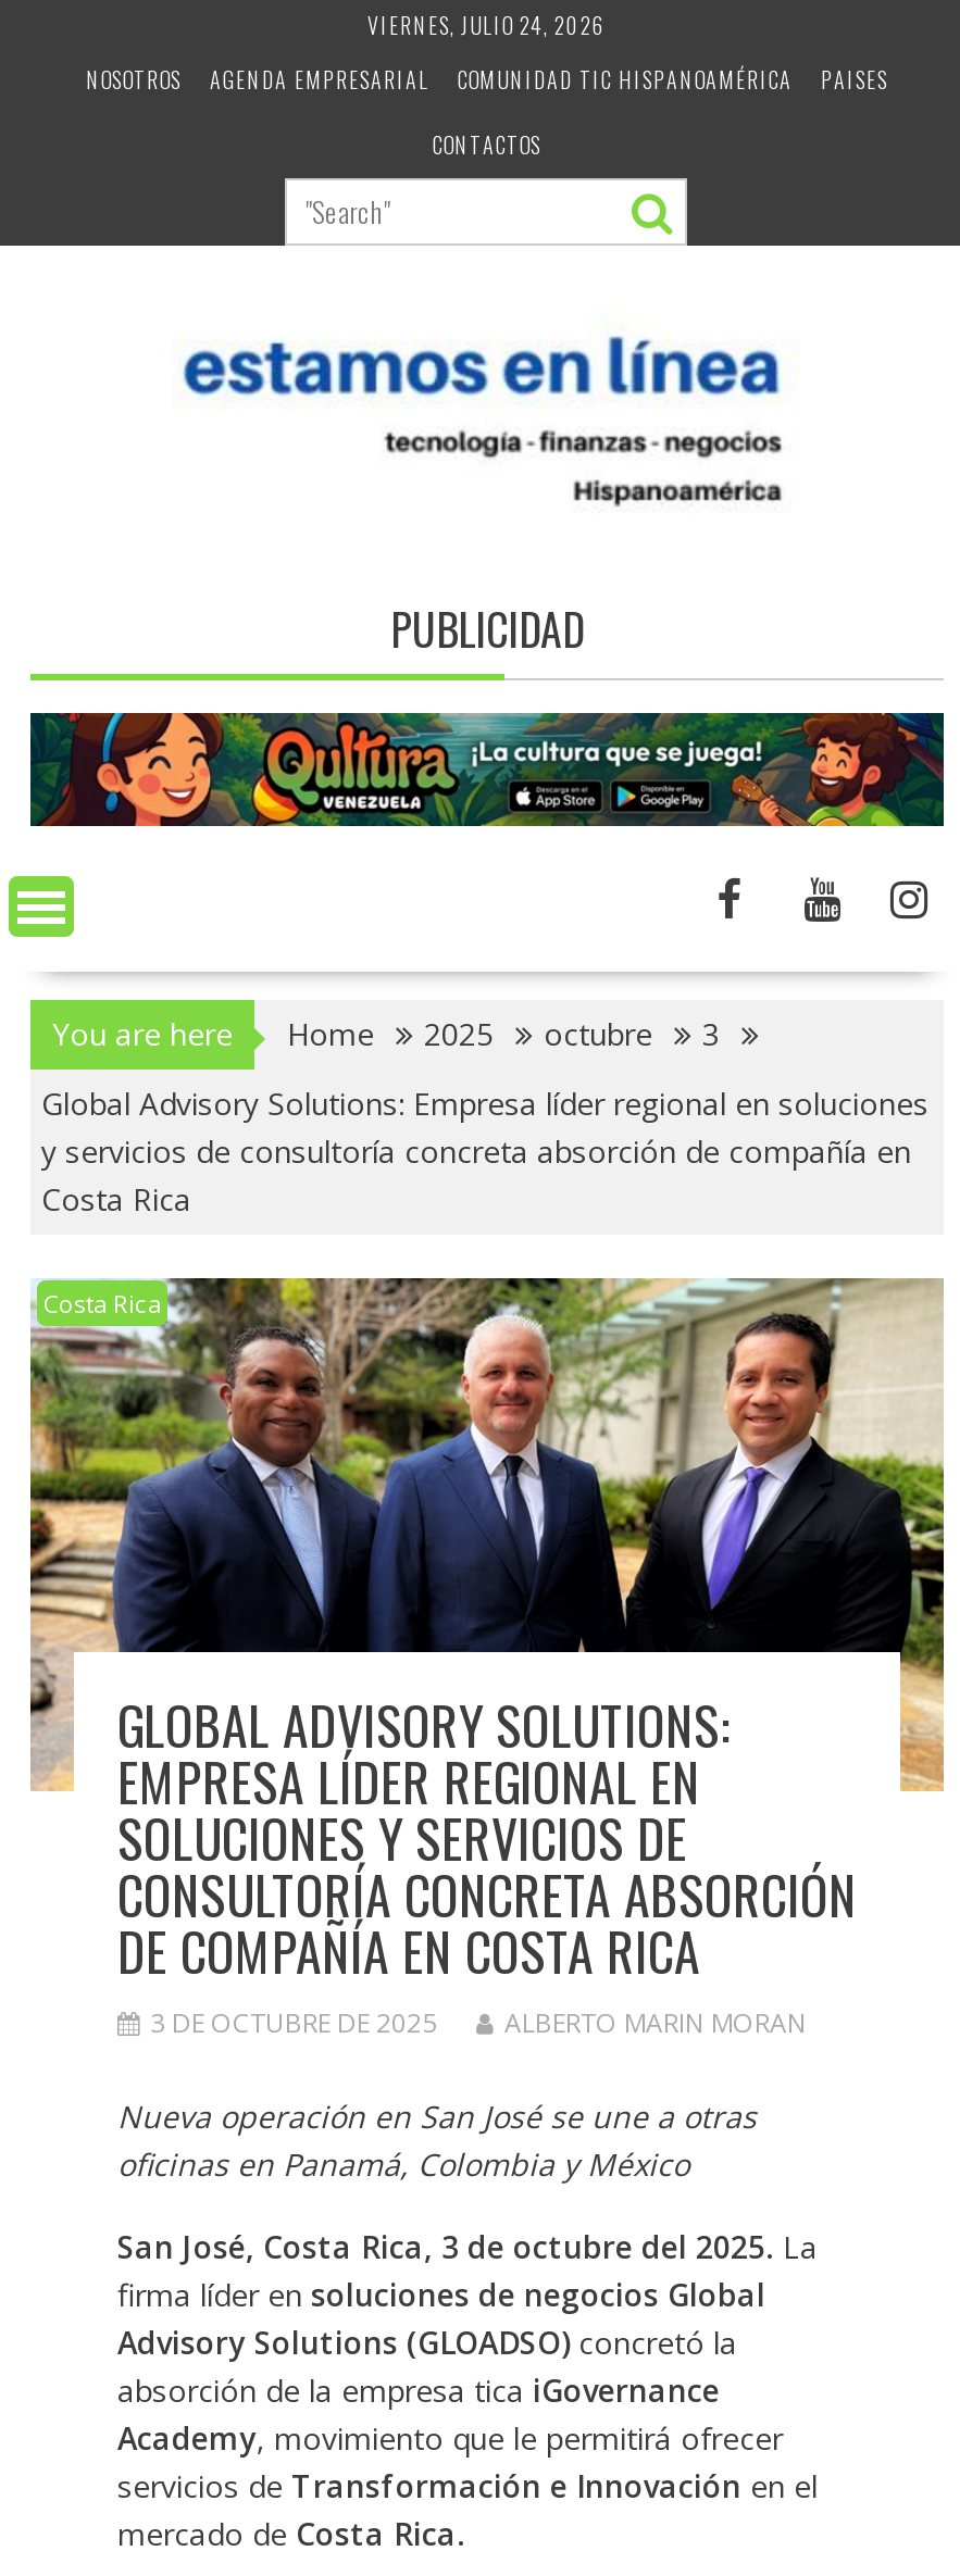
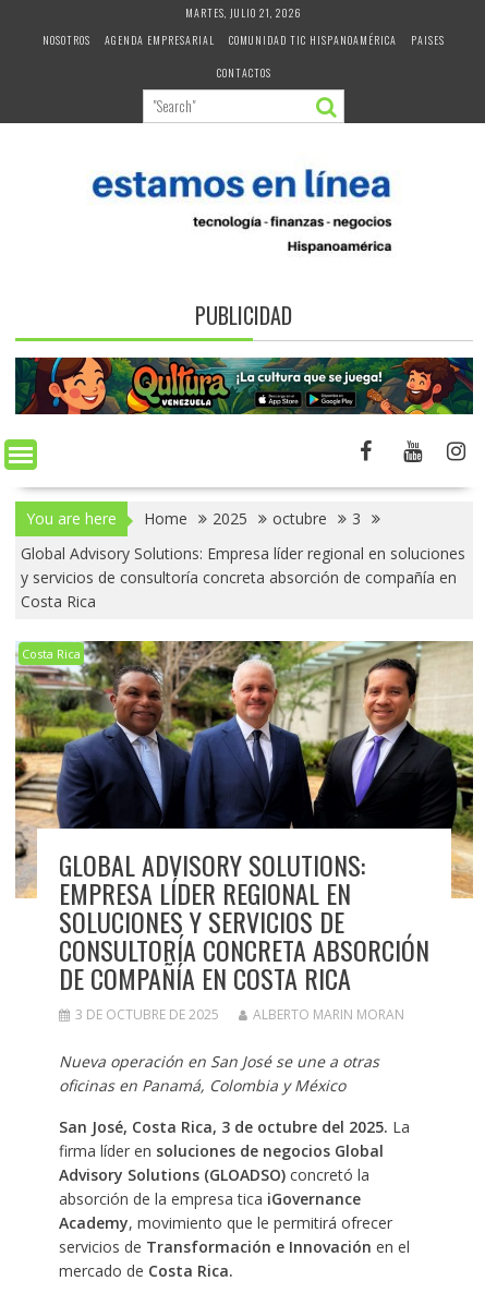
- VIERNES, JULIO 24, 2026
+ MARTES, JULIO 21, 2026
